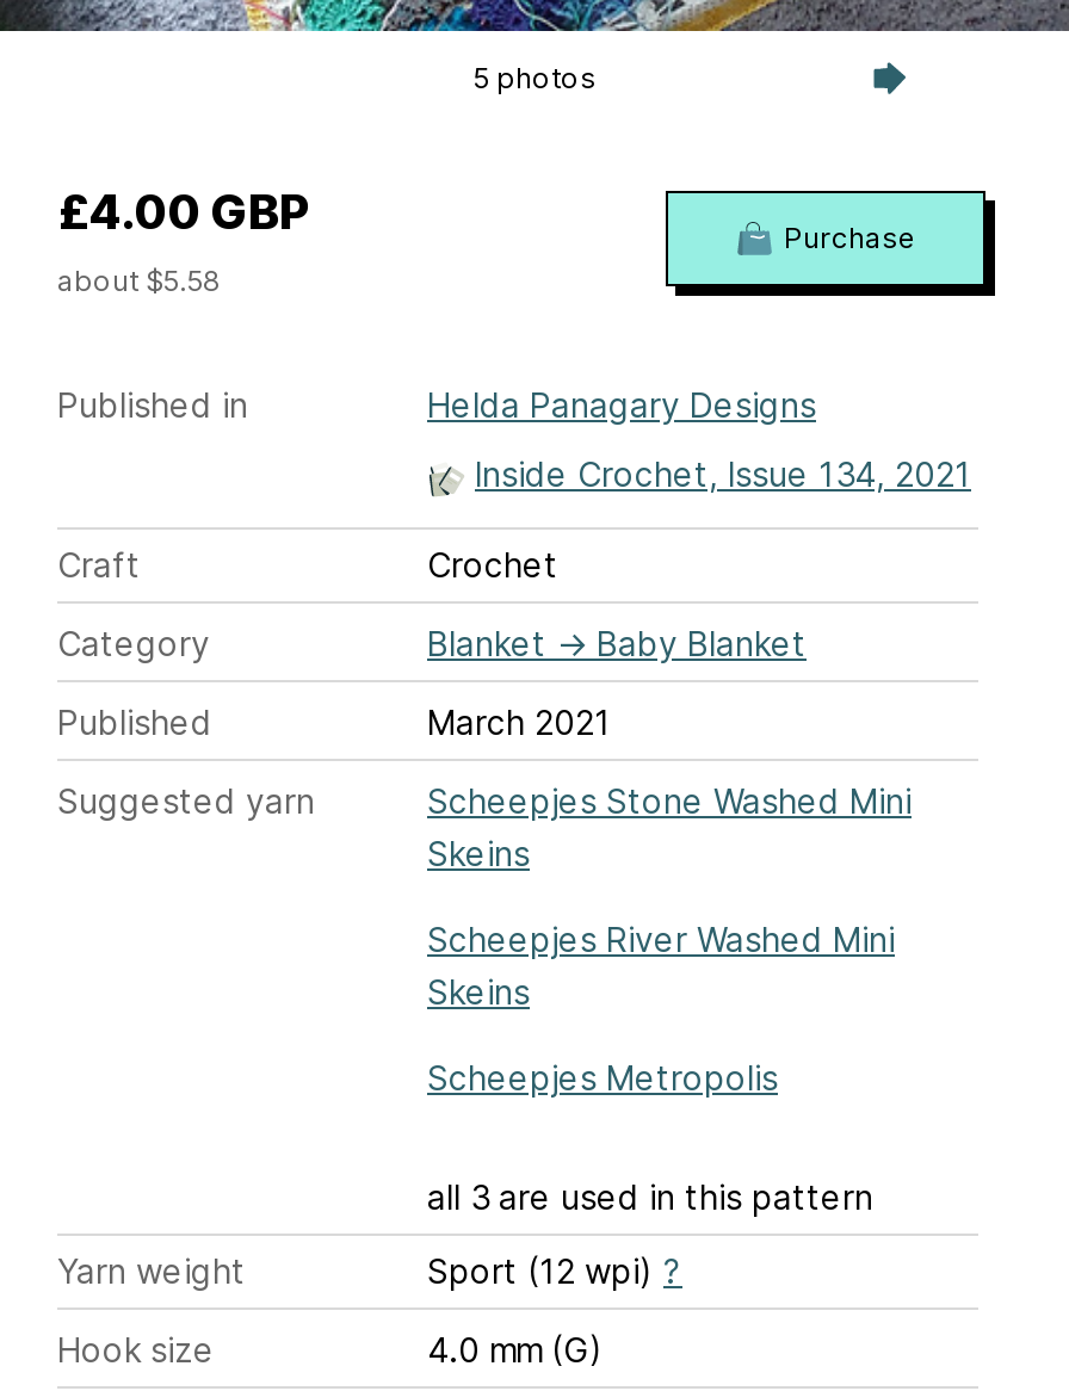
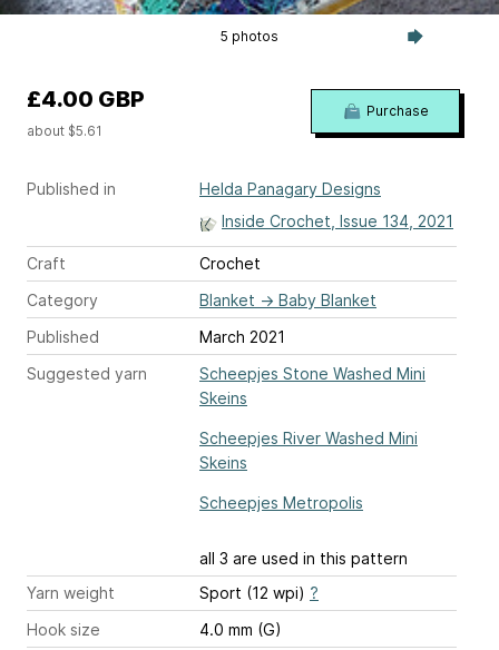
- about $5.58
+ about $5.61
